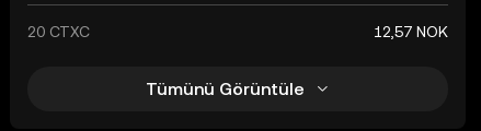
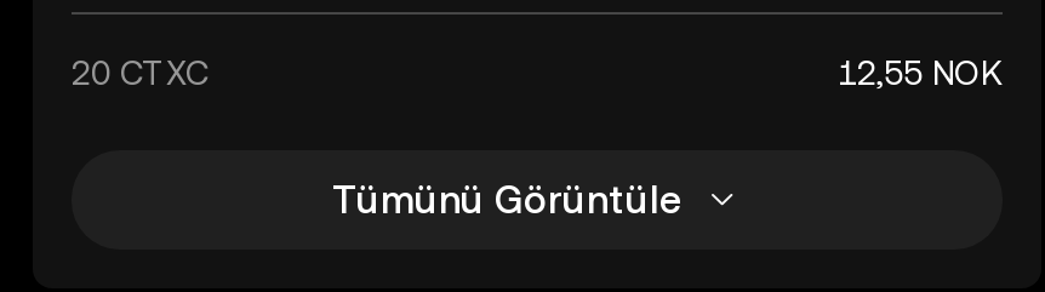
- 12,57 NOK
+ 12,55 NOK
